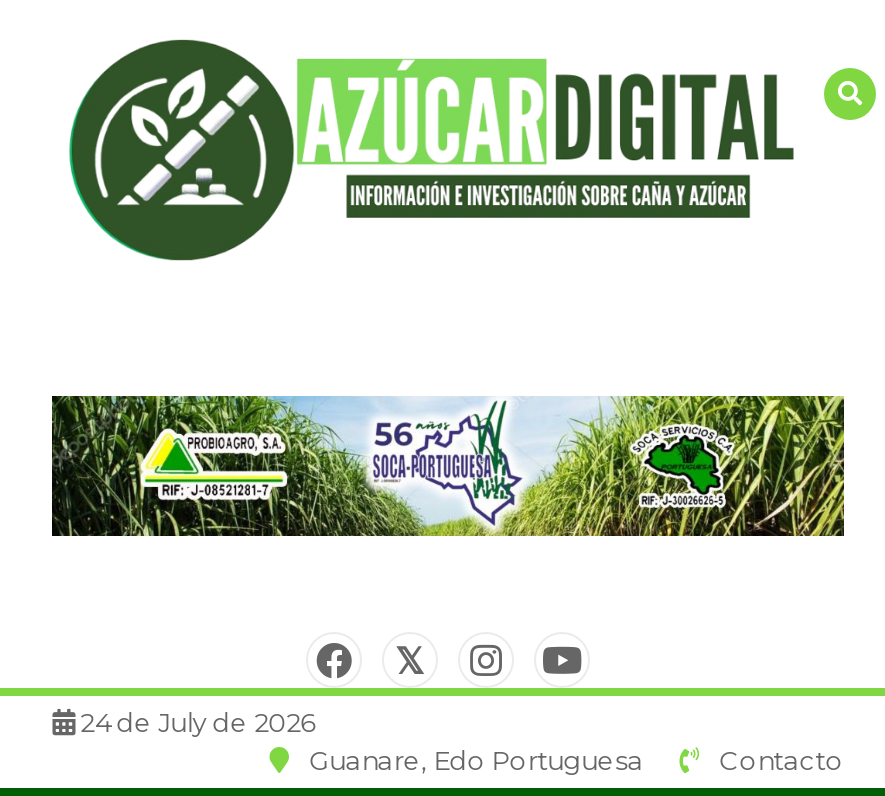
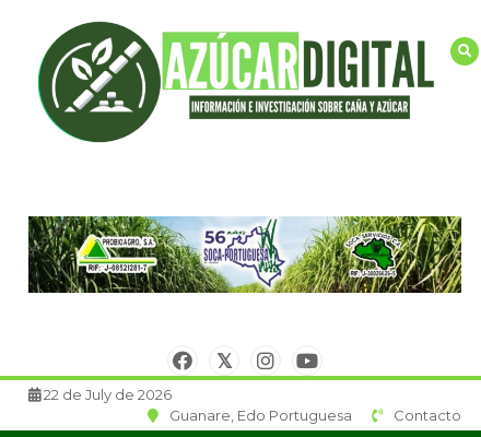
- 24 de July de 2026
+ 22 de July de 2026
